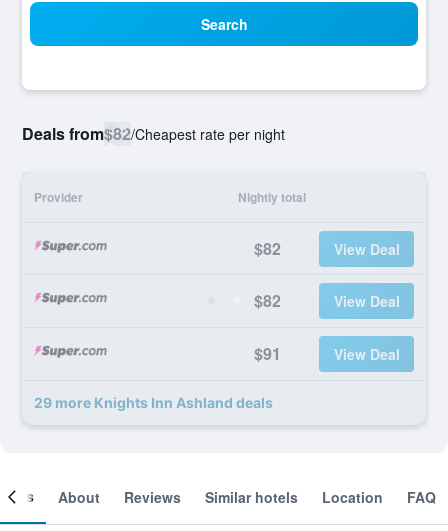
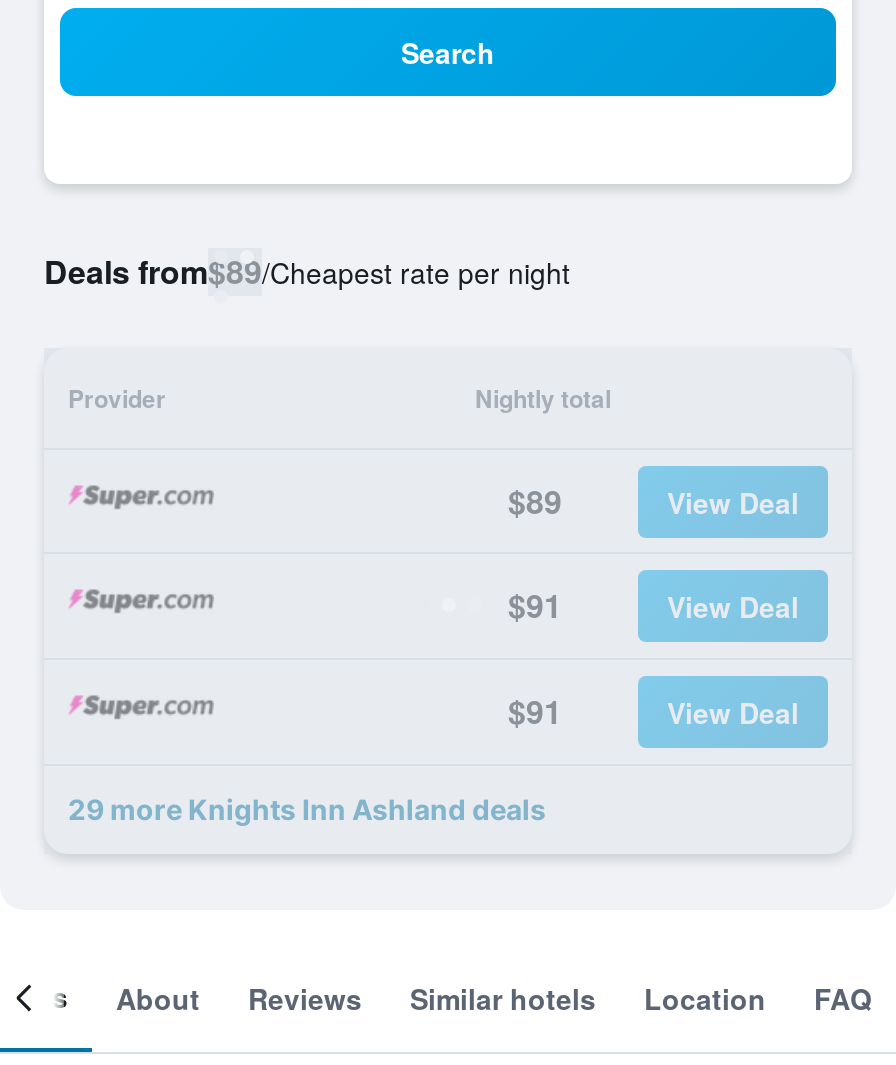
- Deals from$82/Cheapest rate per night
+ Deals from$89/Cheapest rate per night

- $82
+ $89

- $82
+ $91
